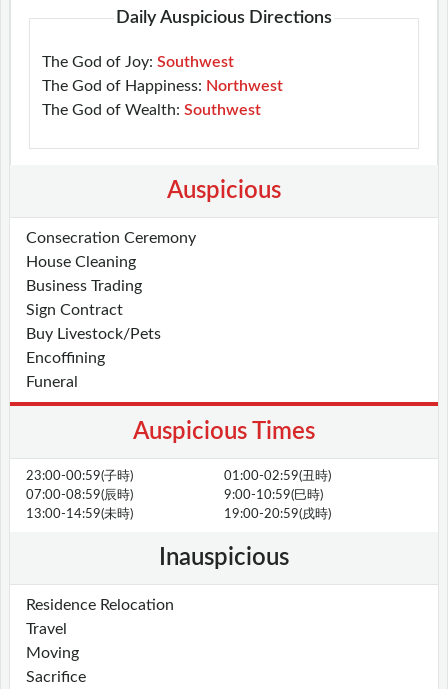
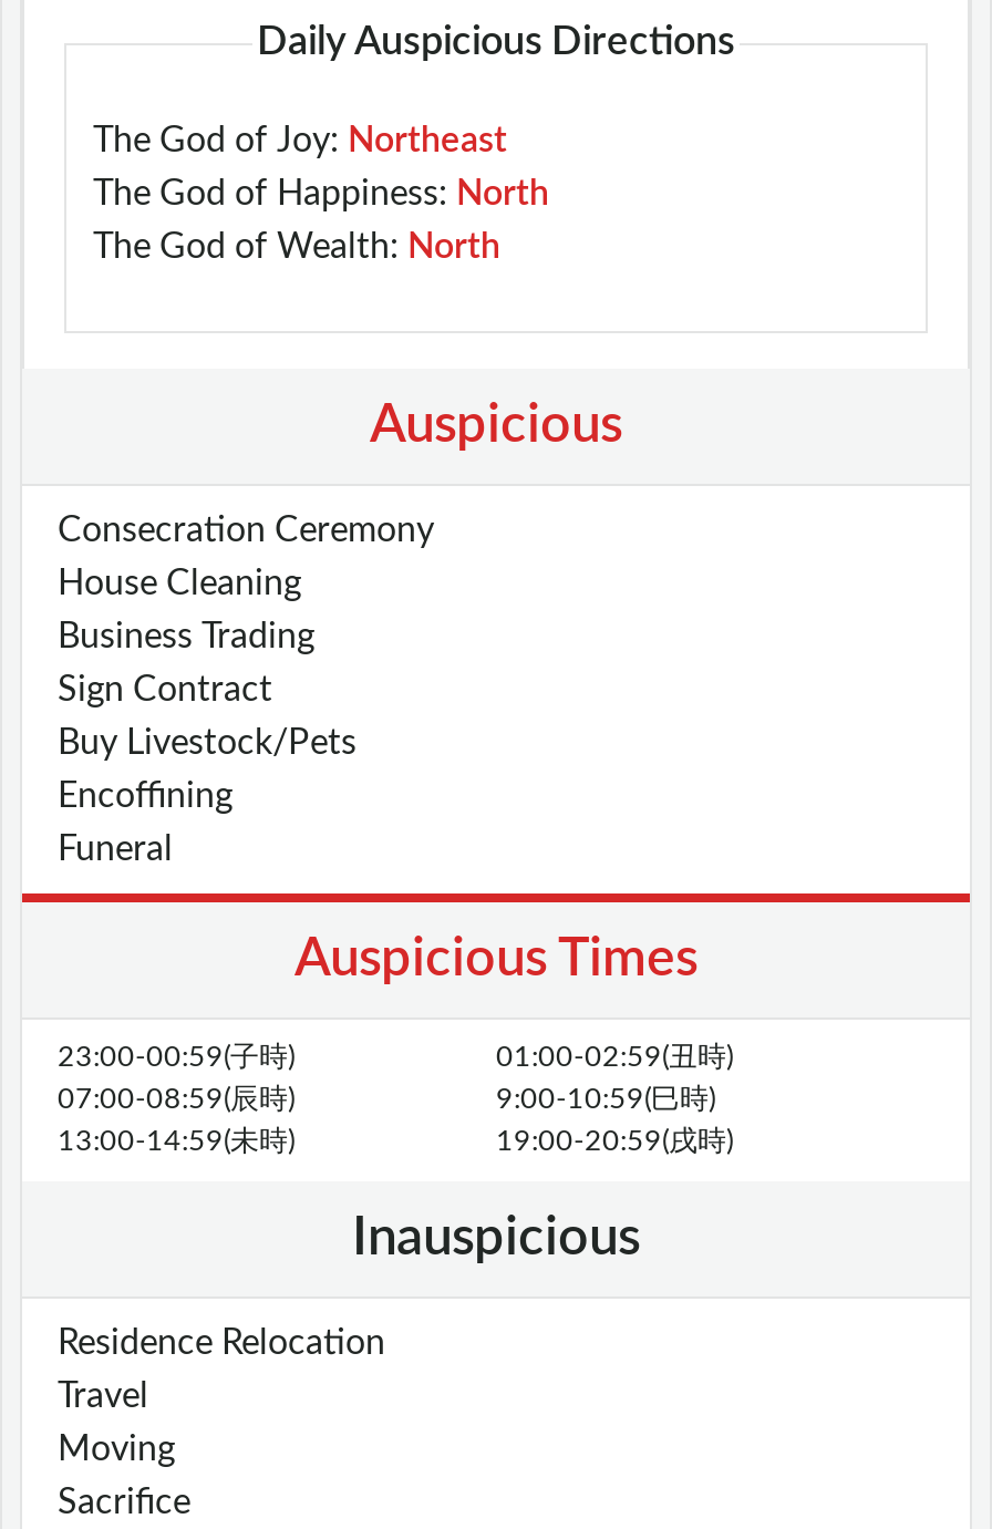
- The God of Joy: Southwest
+ The God of Joy: Northeast

- The God of Happiness: Northwest
+ The God of Happiness: North

- The God of Wealth: Southwest
+ The God of Wealth: North
